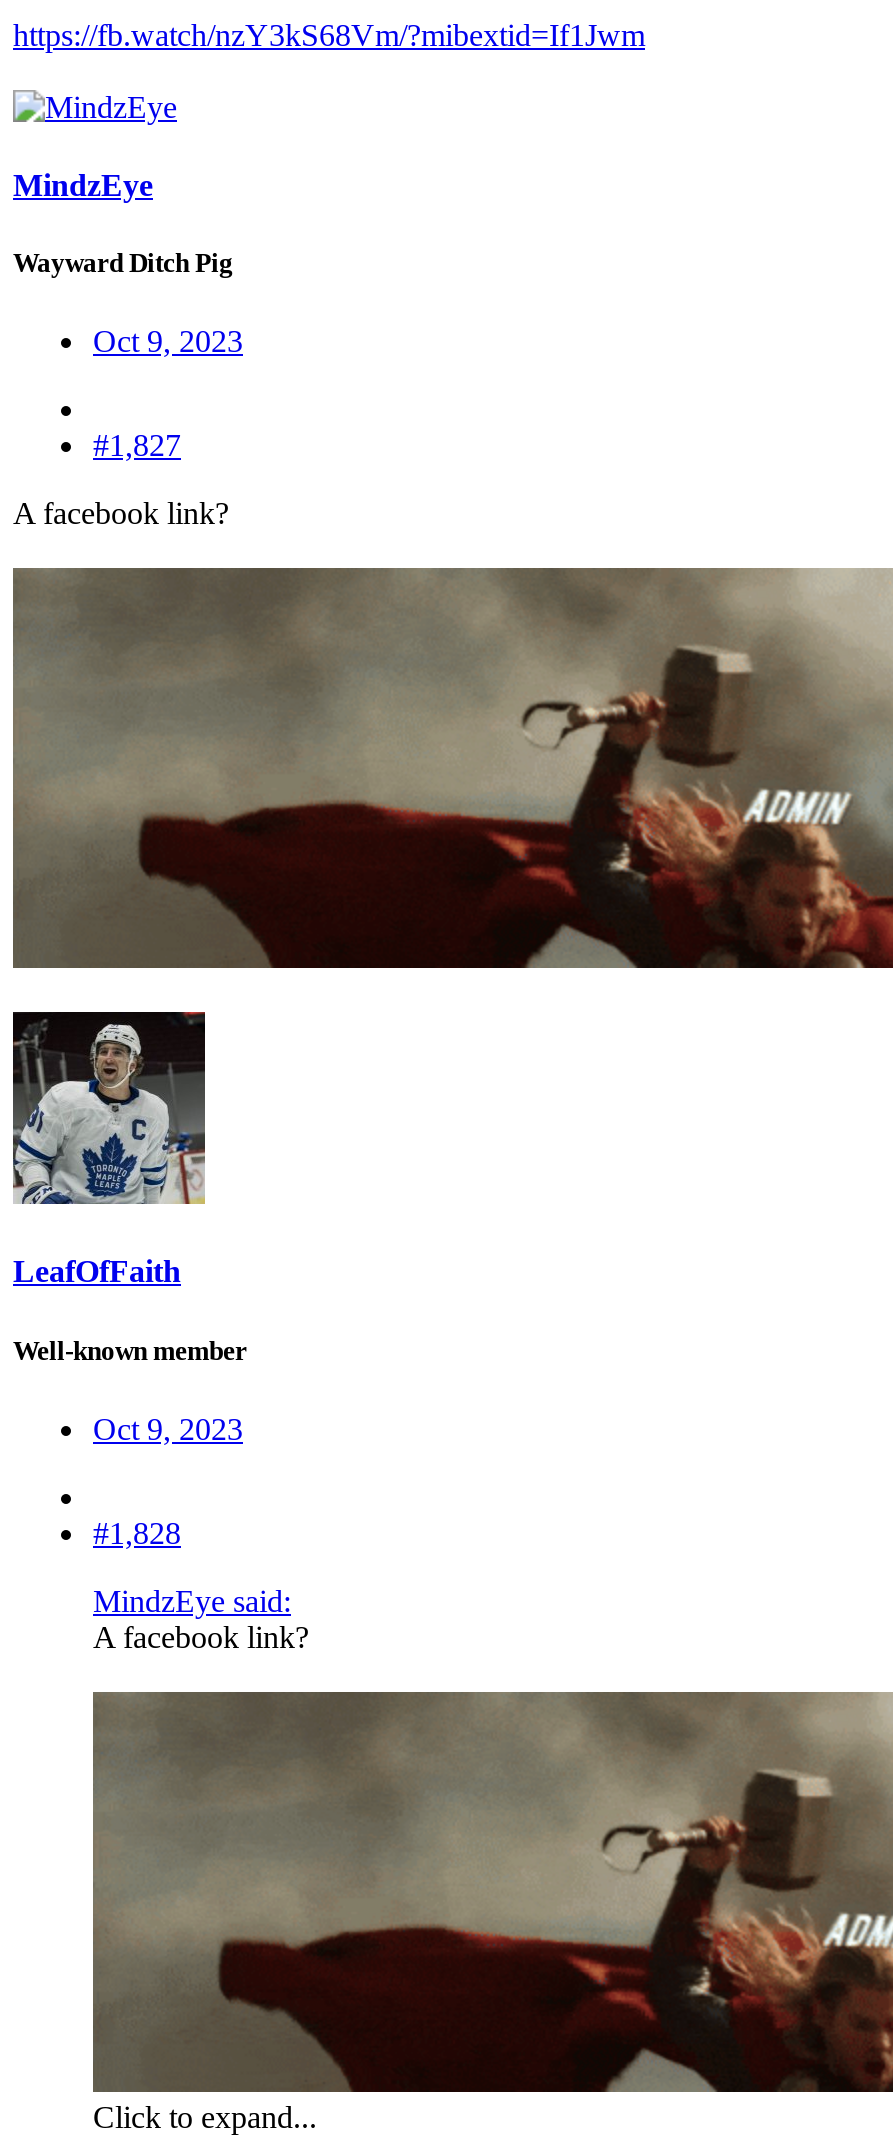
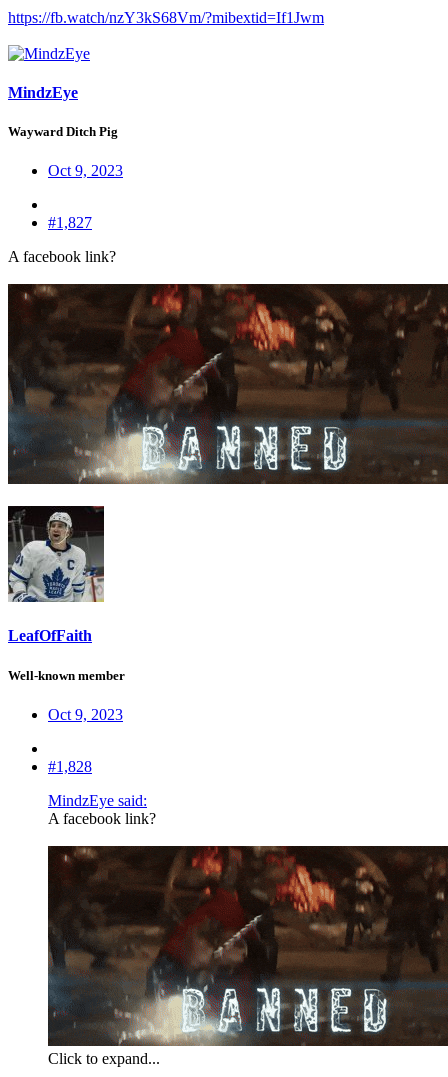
- [image]
+ [image]

- [image]
+ [image]
